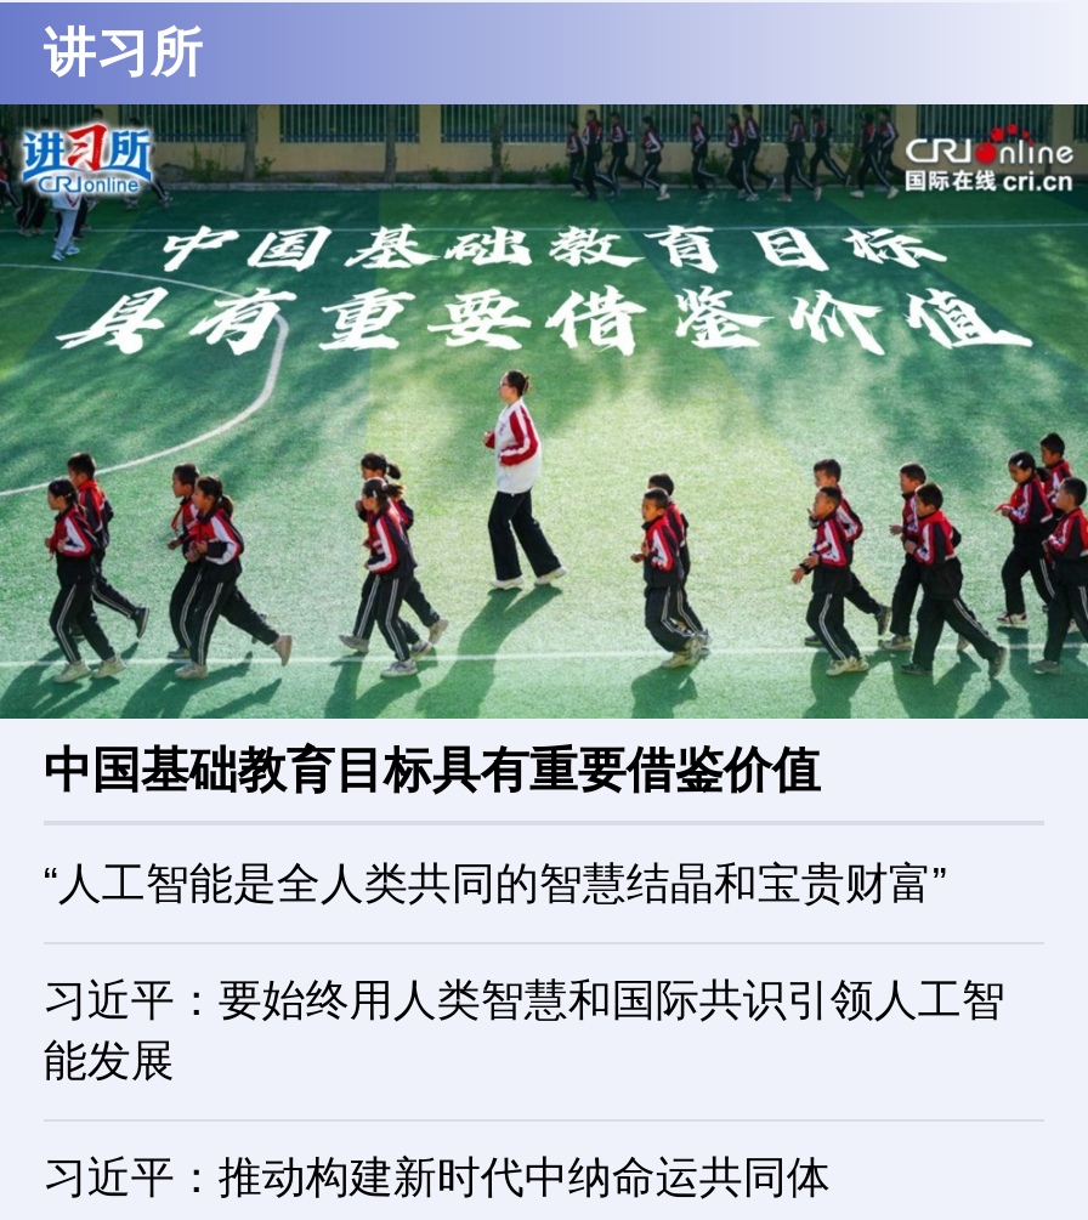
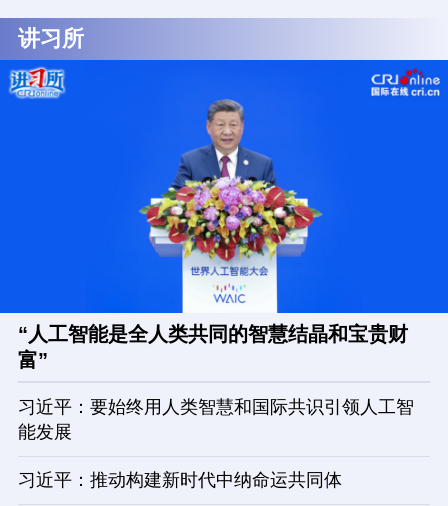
- [image]
- 中国基础教育目标具有重要借鉴价值
- “人工智能是全人类共同的智慧结晶和宝贵财富”
+ [image]
+ “人工智能是全人类共同的智慧结晶和宝贵财
+ 富”
